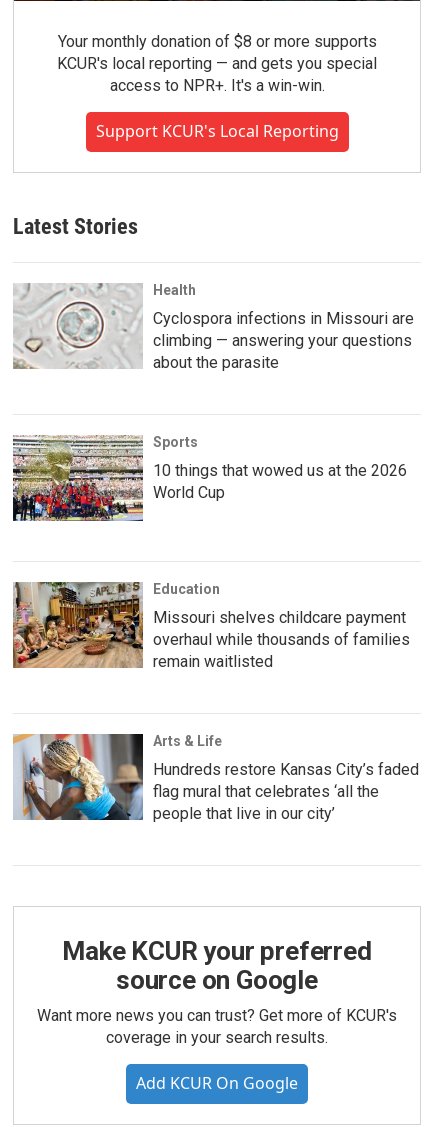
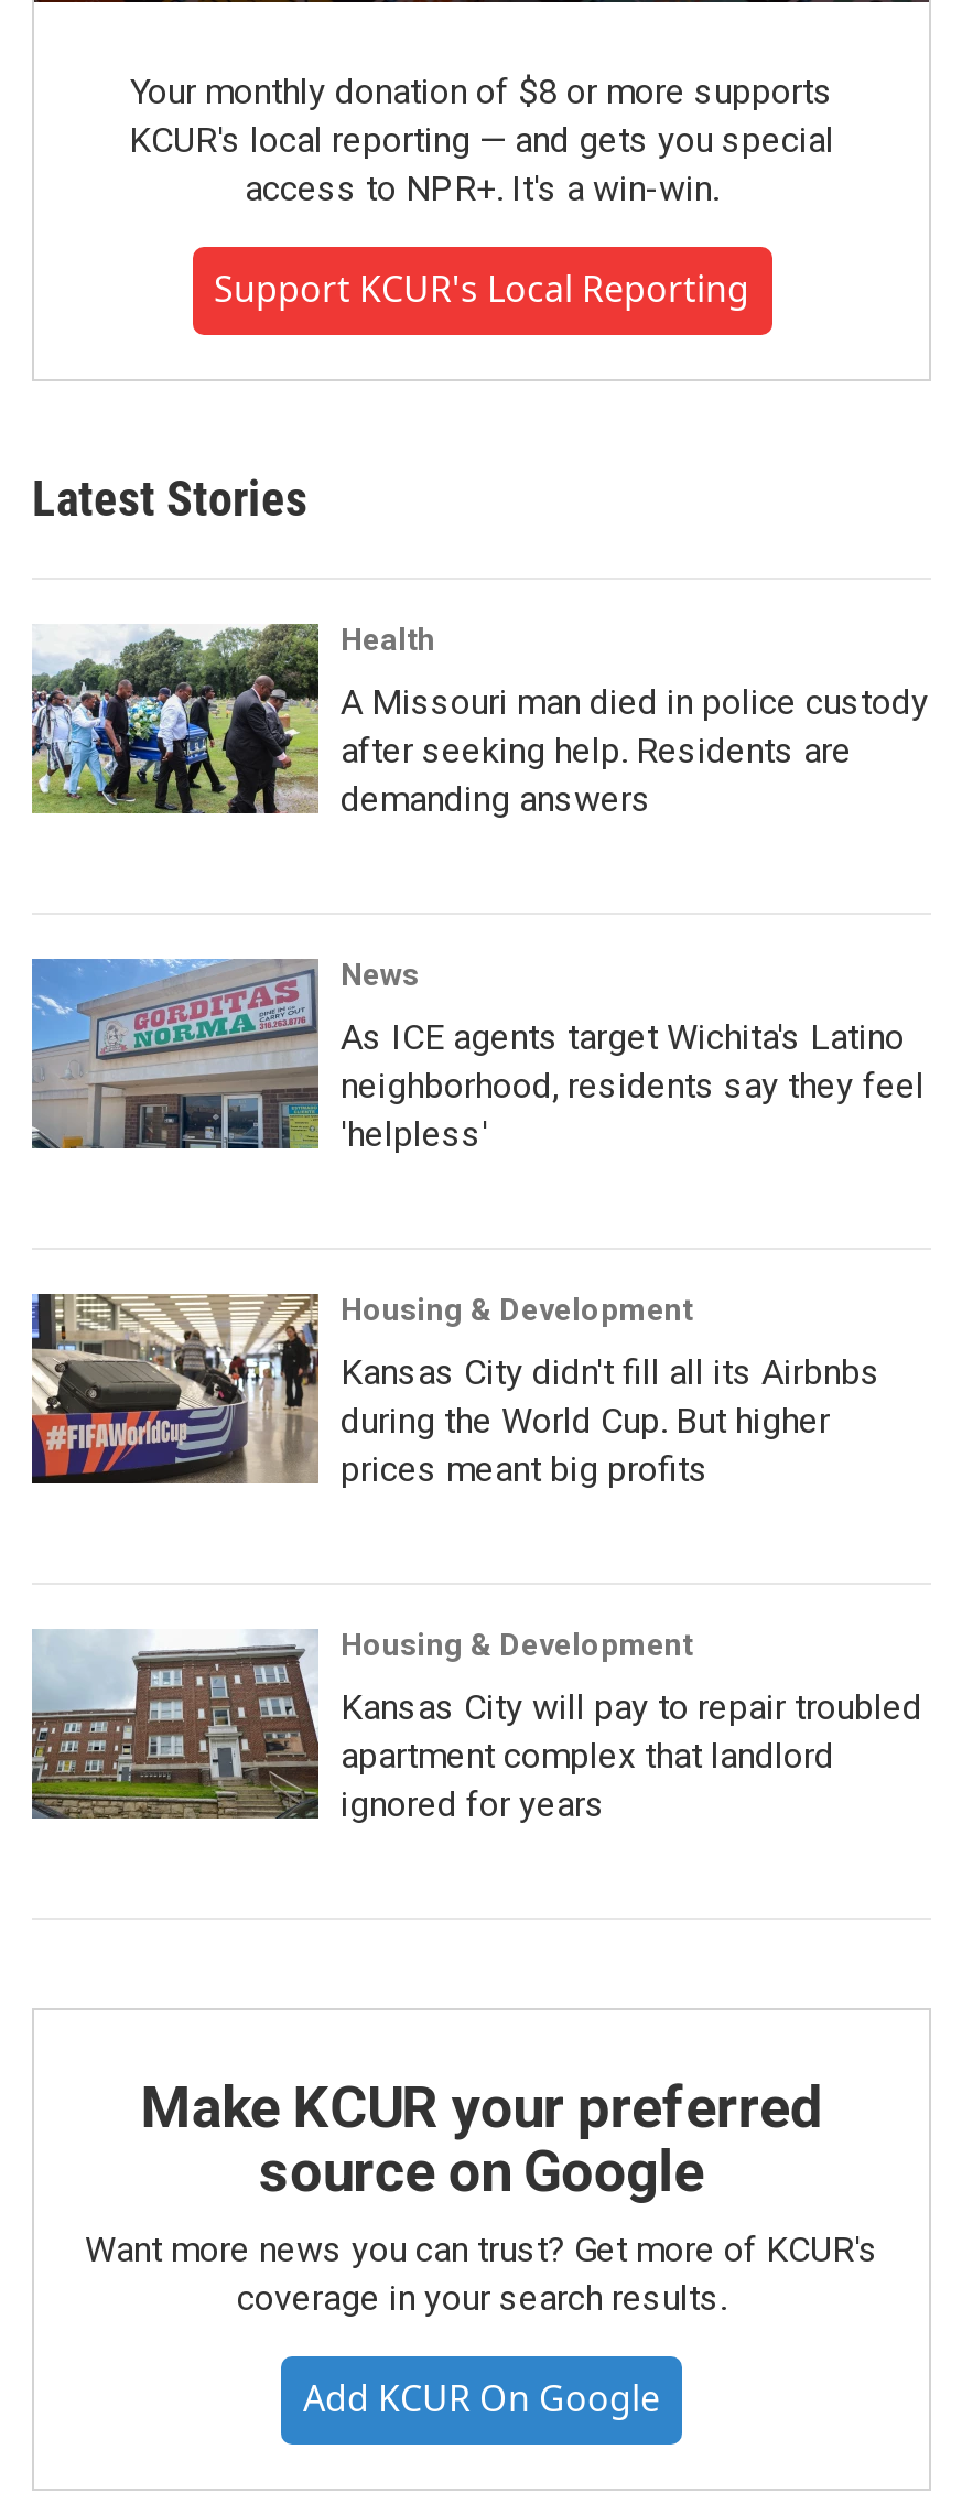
- [image]
- Cyclospora infections in Missouri are
- climbing — answering your questions
- about the parasite
+ [image]
+ A Missouri man died in police custody
+ after seeking help. Residents are
+ demanding answers

- [image]
- Sports
+ [image]
+ News

- 10 things that wowed us at the 2026
- World Cup
+ As ICE agents target Wichita's Latino
+ neighborhood, residents say they feel
+ 'helpless'

- [image]
- Education
+ [image]
+ Housing & Development

- Missouri shelves childcare payment
- overhaul while thousands of families
- remain waitlisted
+ Kansas City didn't fill all its Airbnbs
+ during the World Cup. But higher
+ prices meant big profits

- [image]
- Arts & Life
+ [image]
+ Housing & Development

- Hundreds restore Kansas City’s faded
- flag mural that celebrates ‘all the
- people that live in our city’
+ Kansas City will pay to repair troubled
+ apartment complex that landlord
+ ignored for years
